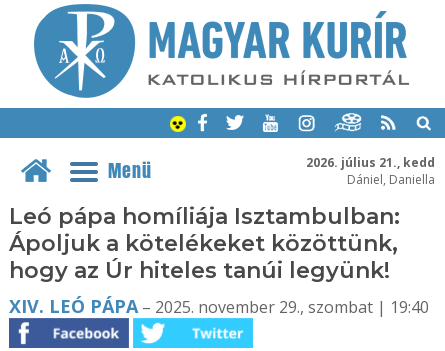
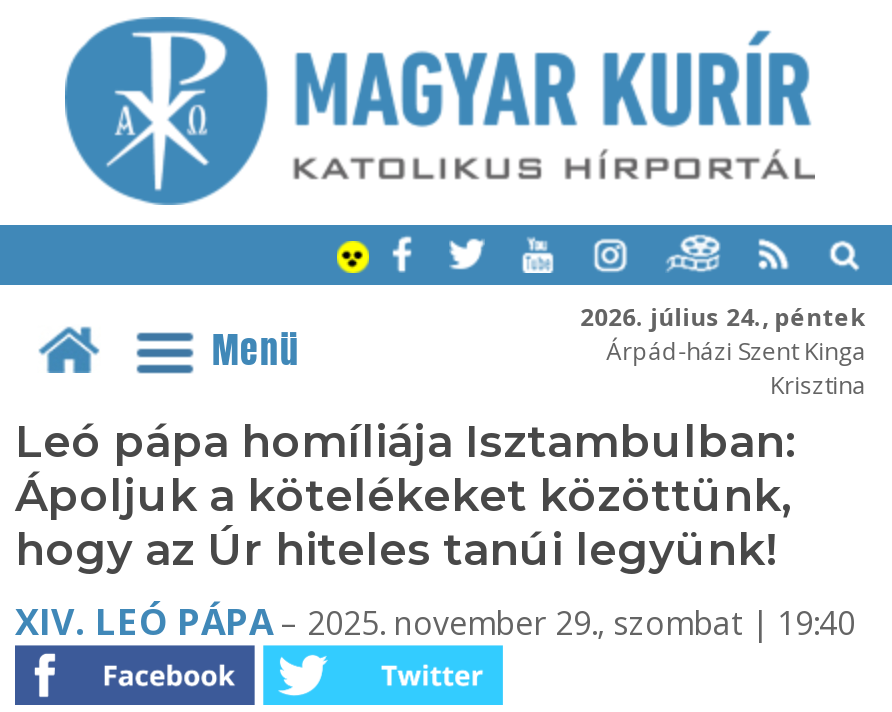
- 2026. július 21., kedd
- Dániel, Daniella
+ 2026. július 24., péntek
+ Árpád-házi Szent Kinga
+ Krisztina
